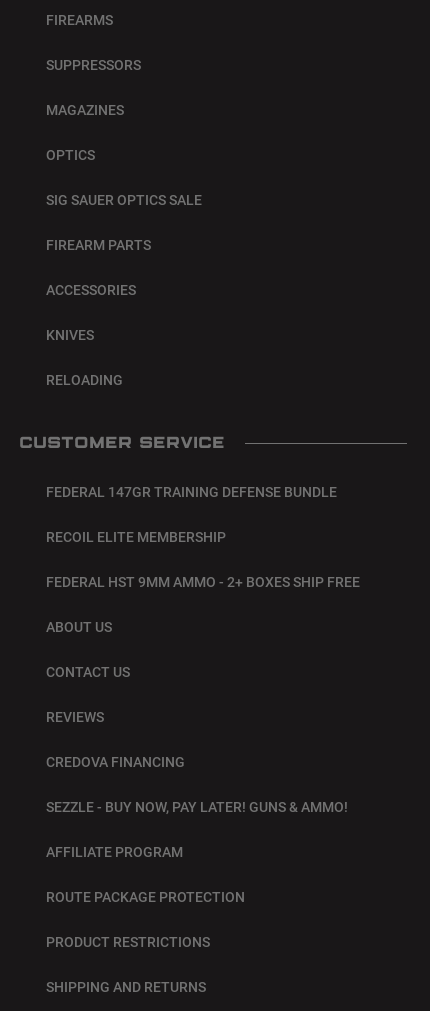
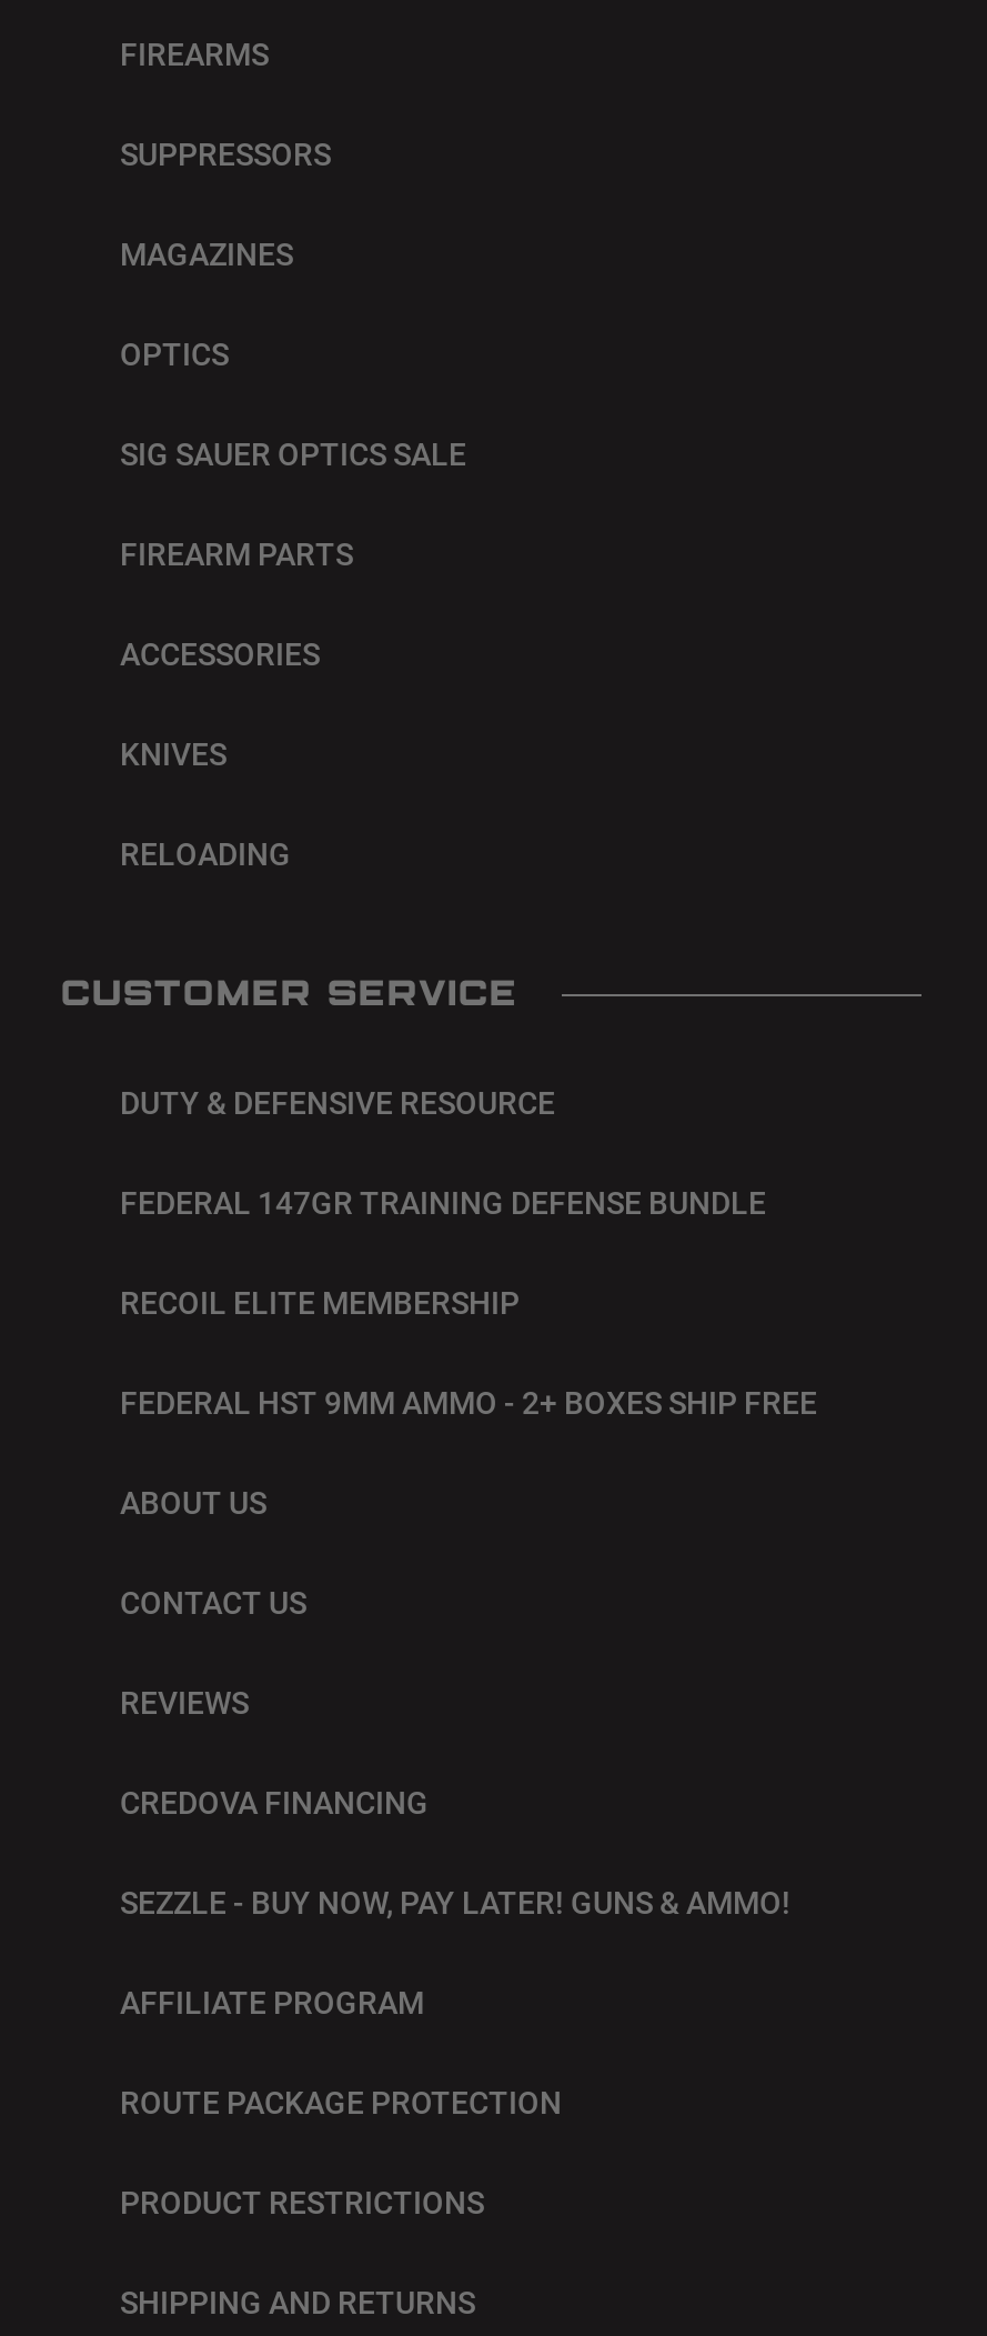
+ DUTY & DEFENSIVE RESOURCE
